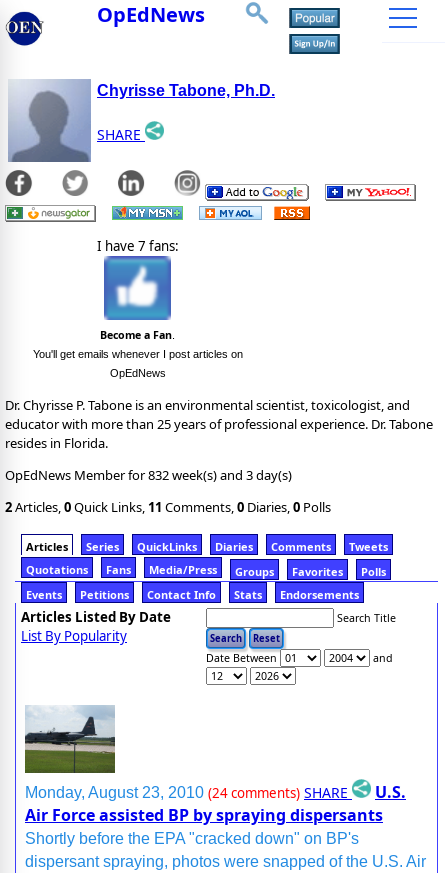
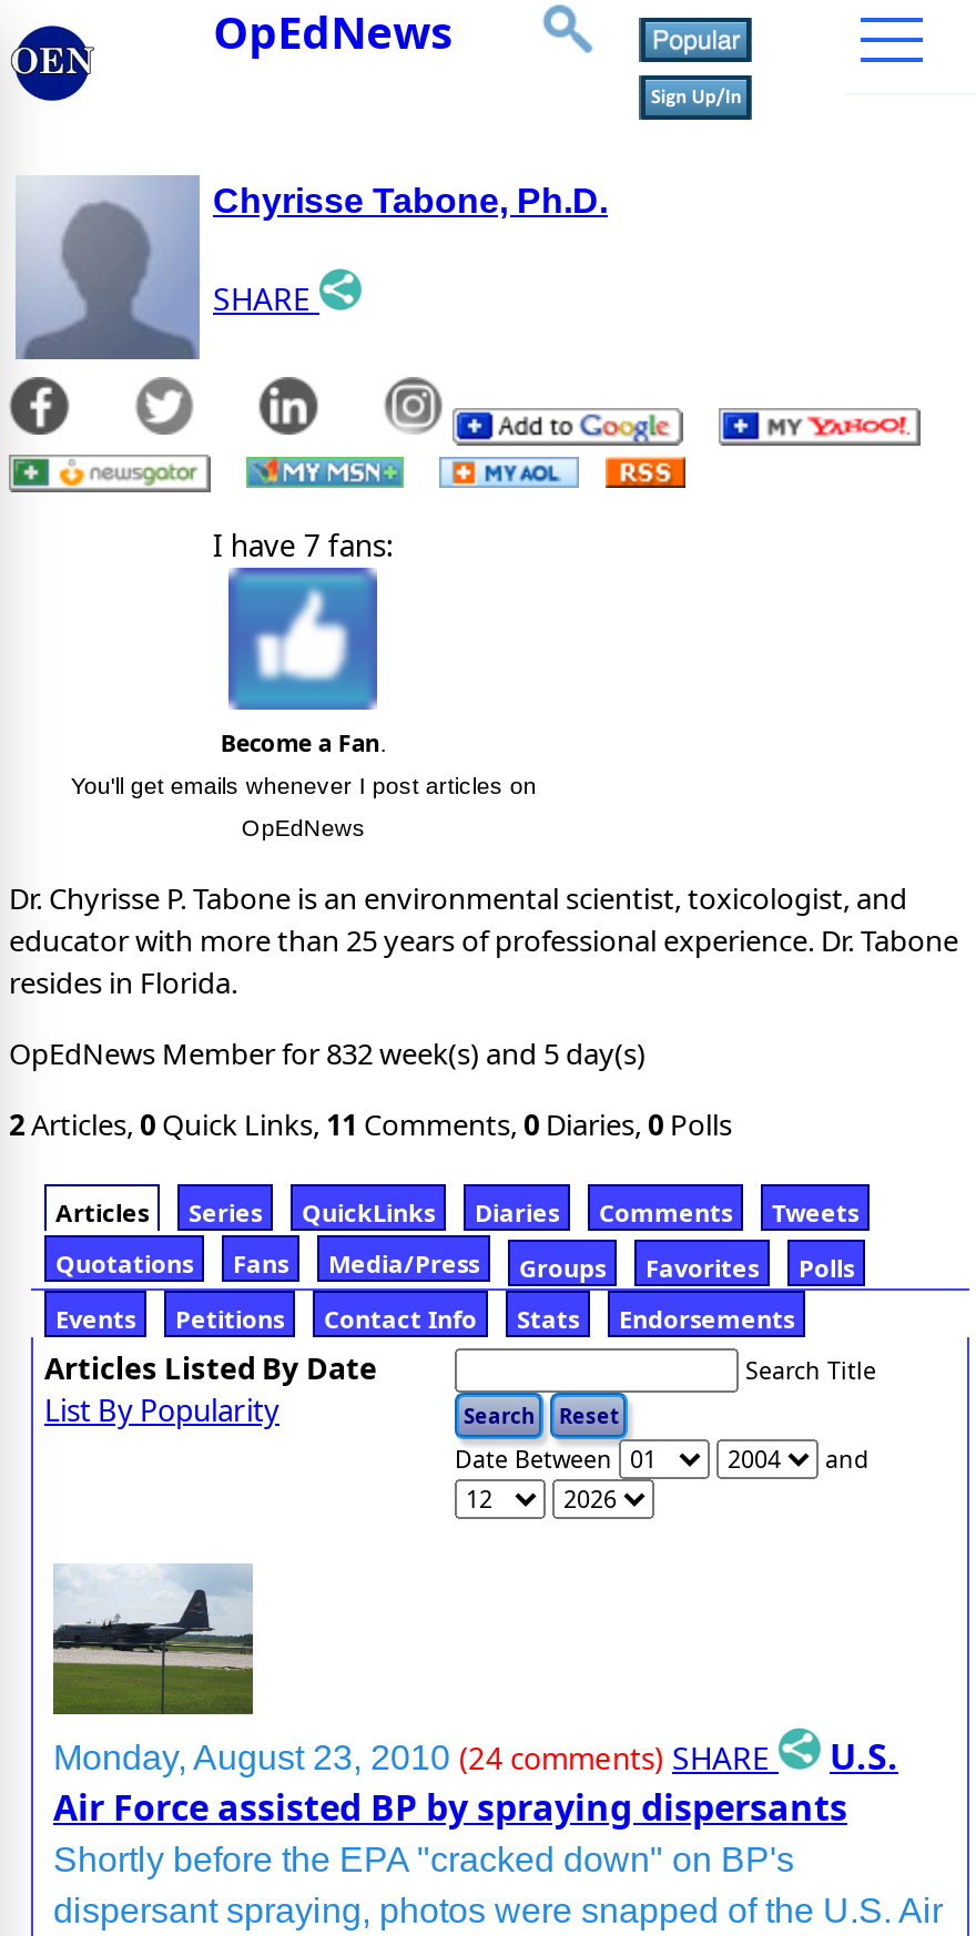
- OpEdNews Member for 832 week(s) and 3 day(s)
+ OpEdNews Member for 832 week(s) and 5 day(s)
